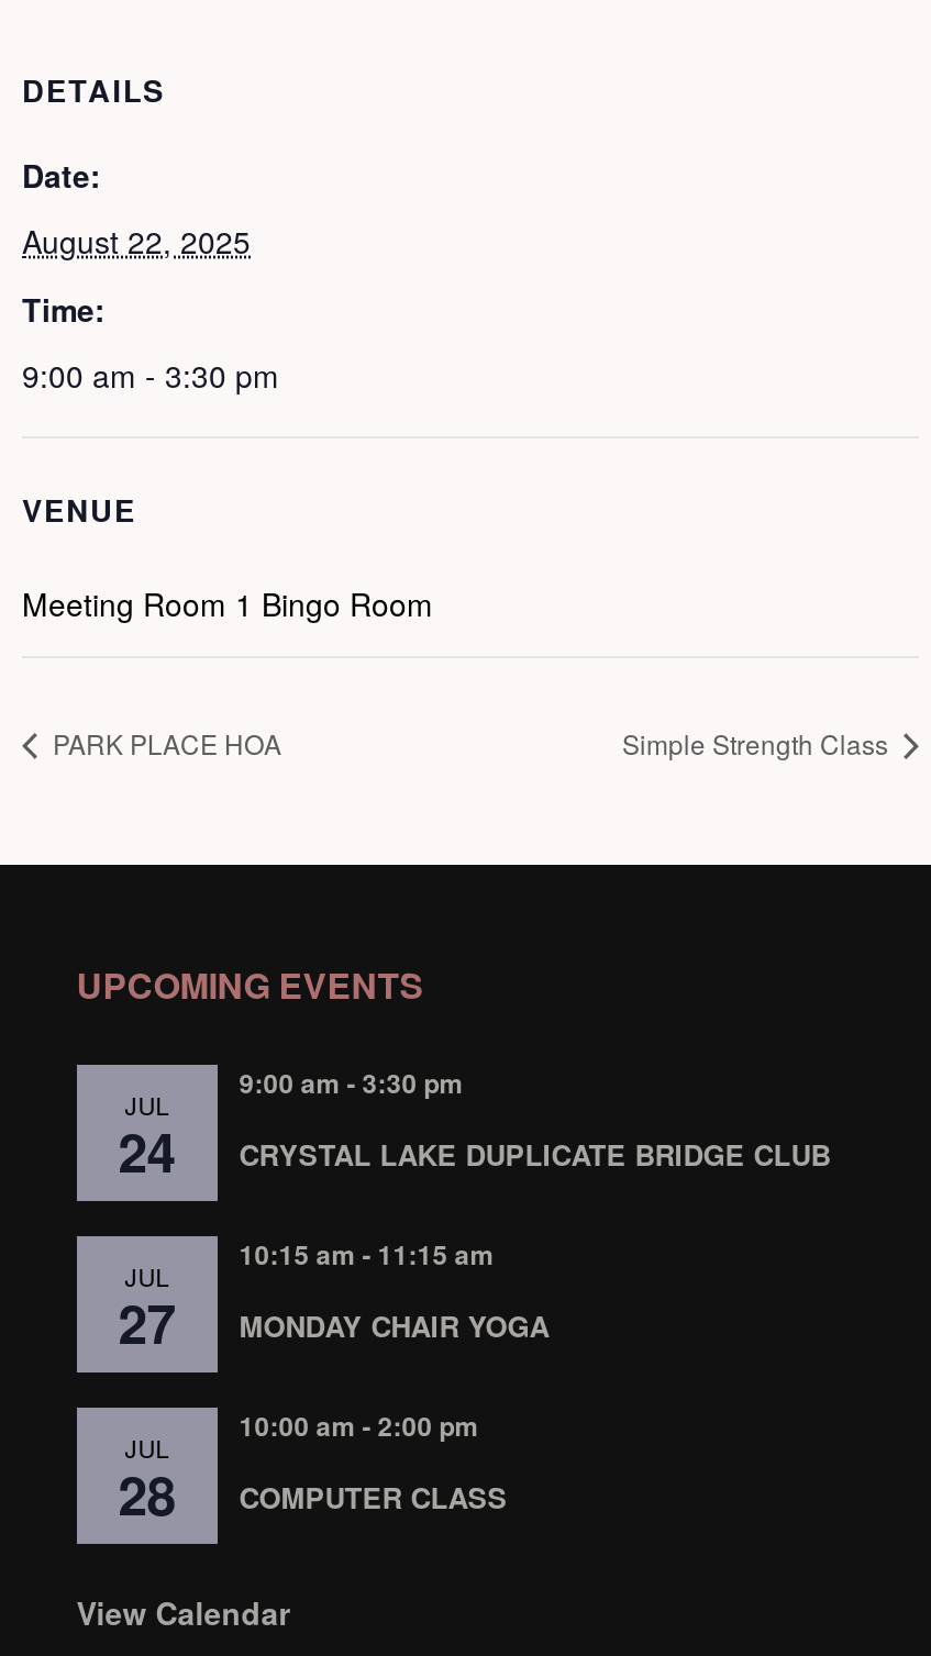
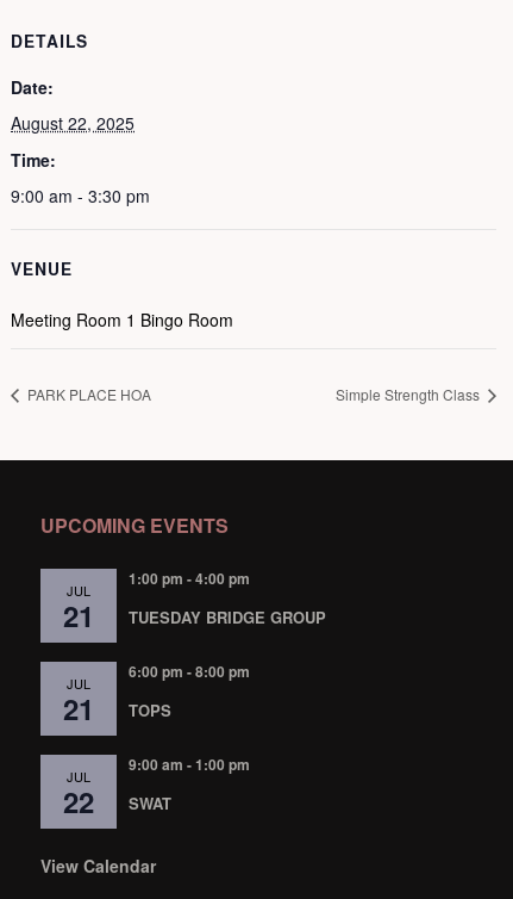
- 9:00 am - 3:30 pm
+ 1:00 pm - 4:00 pm

- 24
+ 21

- CRYSTAL LAKE DUPLICATE BRIDGE CLUB
+ TUESDAY BRIDGE GROUP

- 10:15 am - 11:15 am
+ 6:00 pm - 8:00 pm

- 27
+ 21

- MONDAY CHAIR YOGA
+ TOPS

- 10:00 am - 2:00 pm
+ 9:00 am - 1:00 pm

- 28
+ 22

- COMPUTER CLASS
+ SWAT
